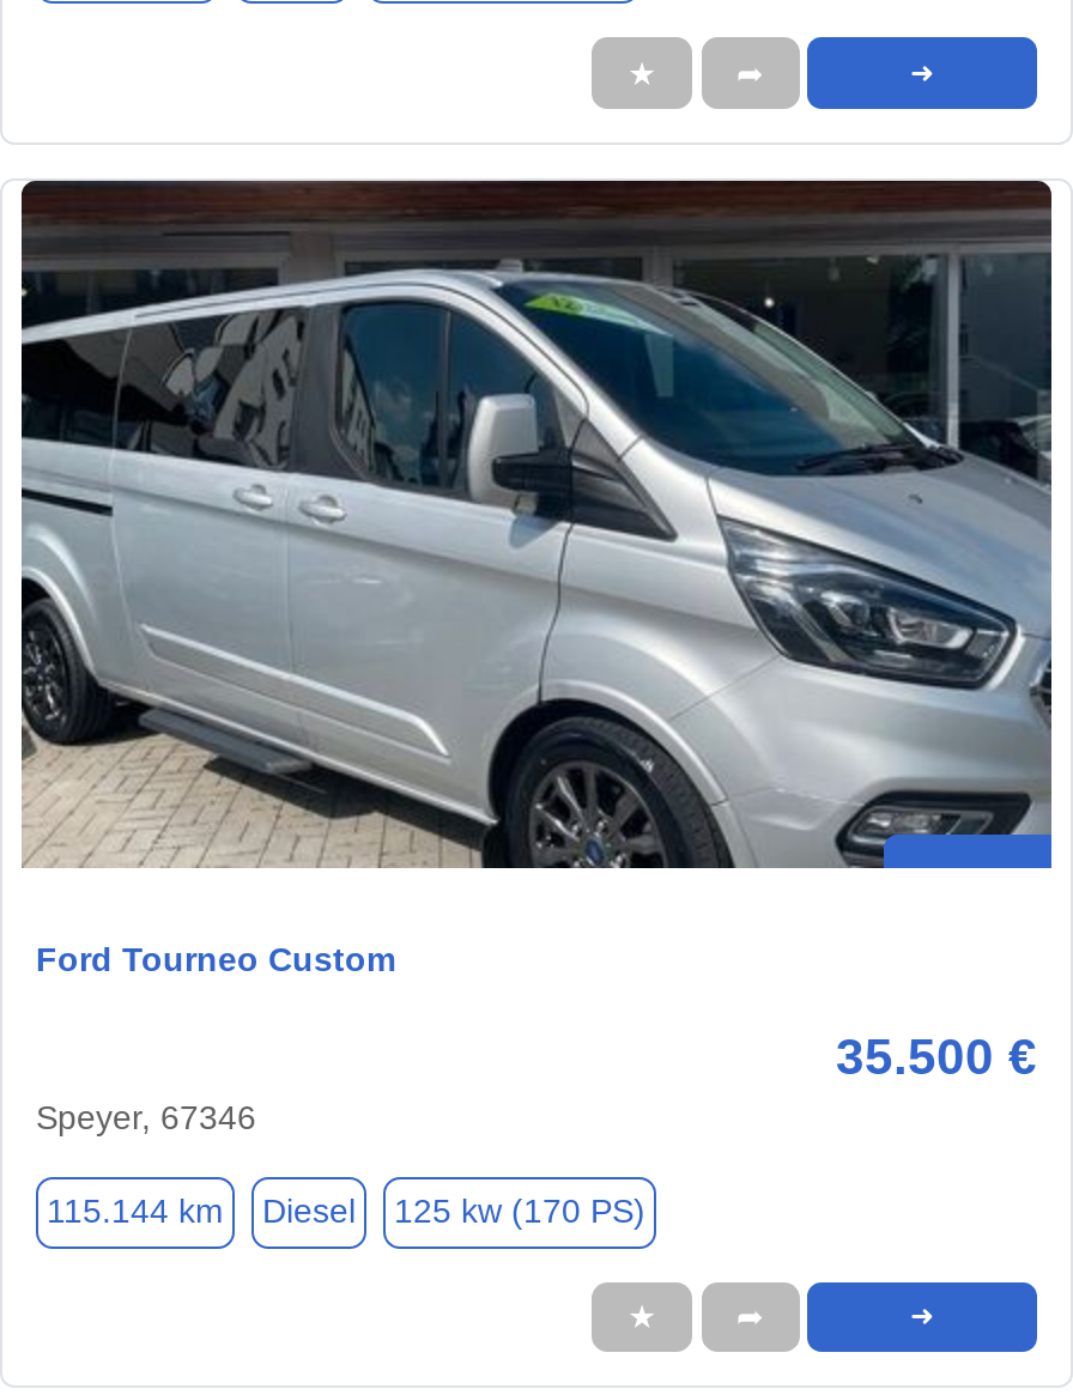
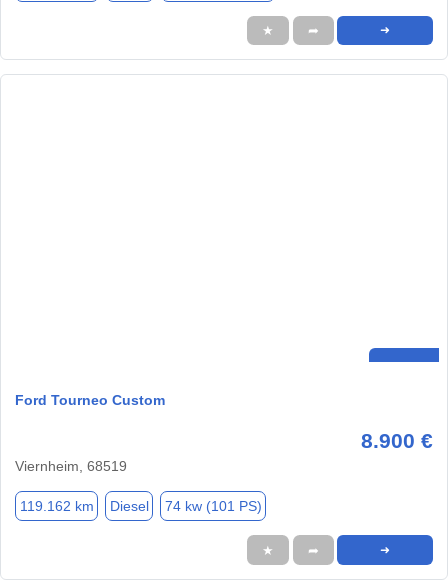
- [image]

- 35.500 €
- Speyer, 67346
+ 8.900 €
+ Viernheim, 68519

- 115.144 km
+ 119.162 km

- 125 kw (170 PS)
+ 74 kw (101 PS)
